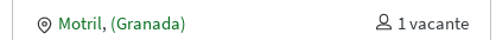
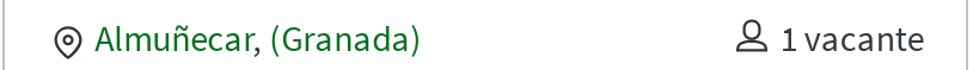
- Motril, (Granada)
+ Almuñecar, (Granada)
